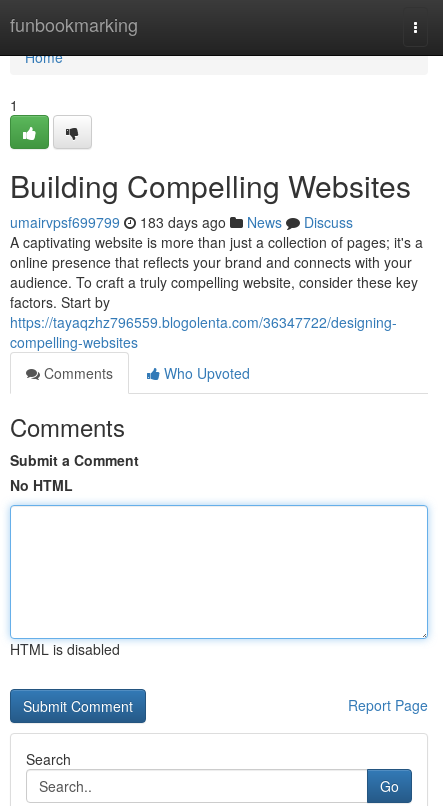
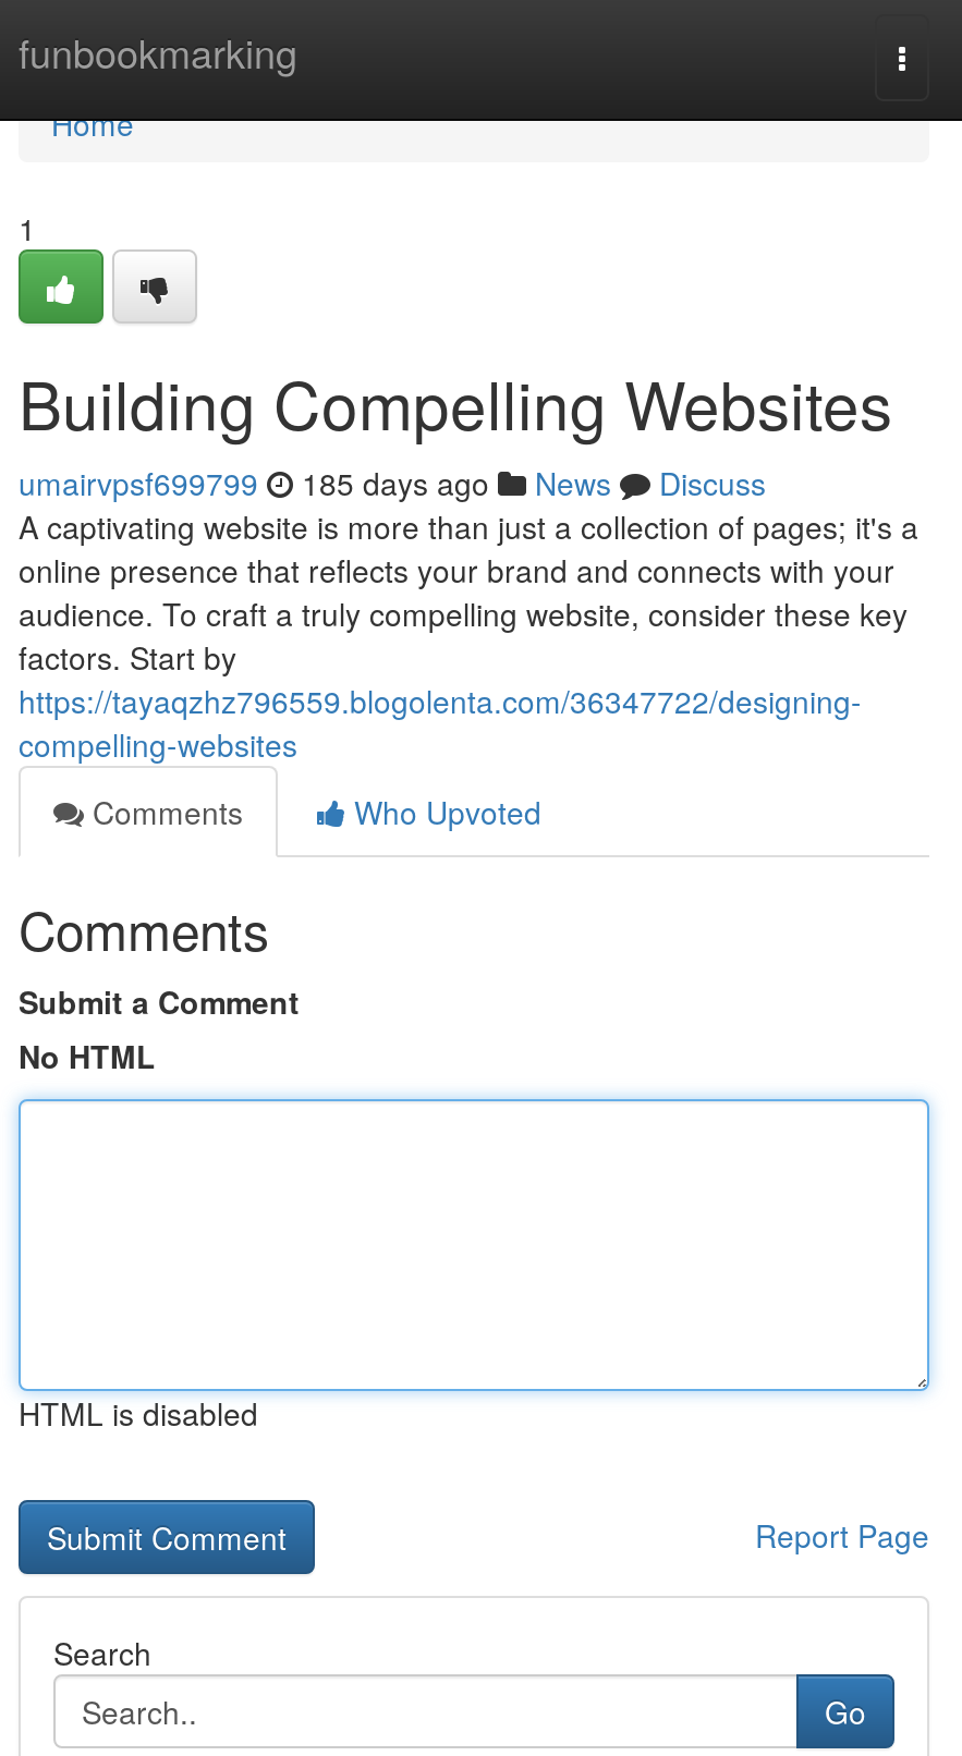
- umairvpsf699799 183 days ago News Discuss
+ umairvpsf699799 185 days ago News Discuss
